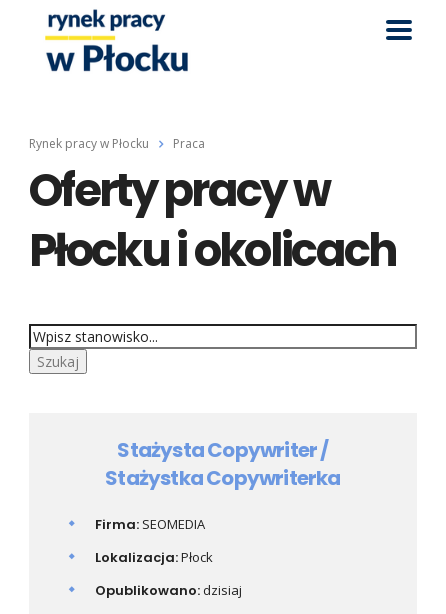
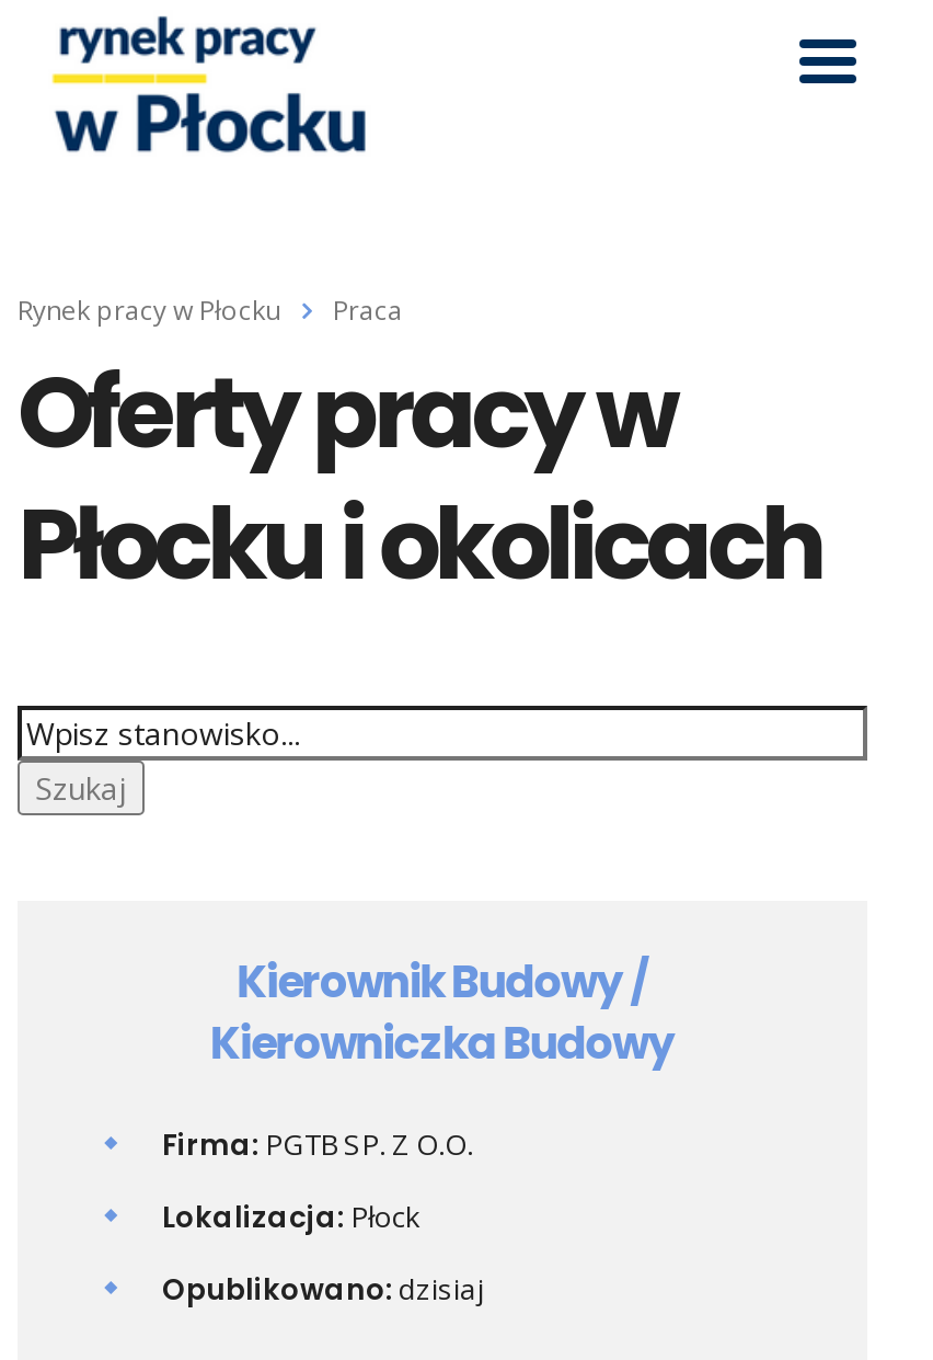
- Stażysta Copywriter /
- Stażystka Copywriterka
+ Kierownik Budowy /
+ Kierowniczka Budowy

- Firma: SEOMEDIA
+ Firma: PGTB SP. Z O.O.
